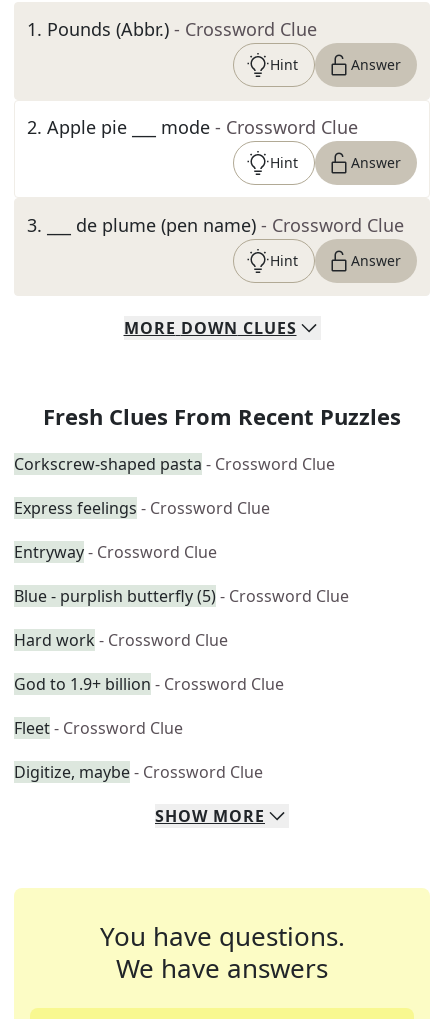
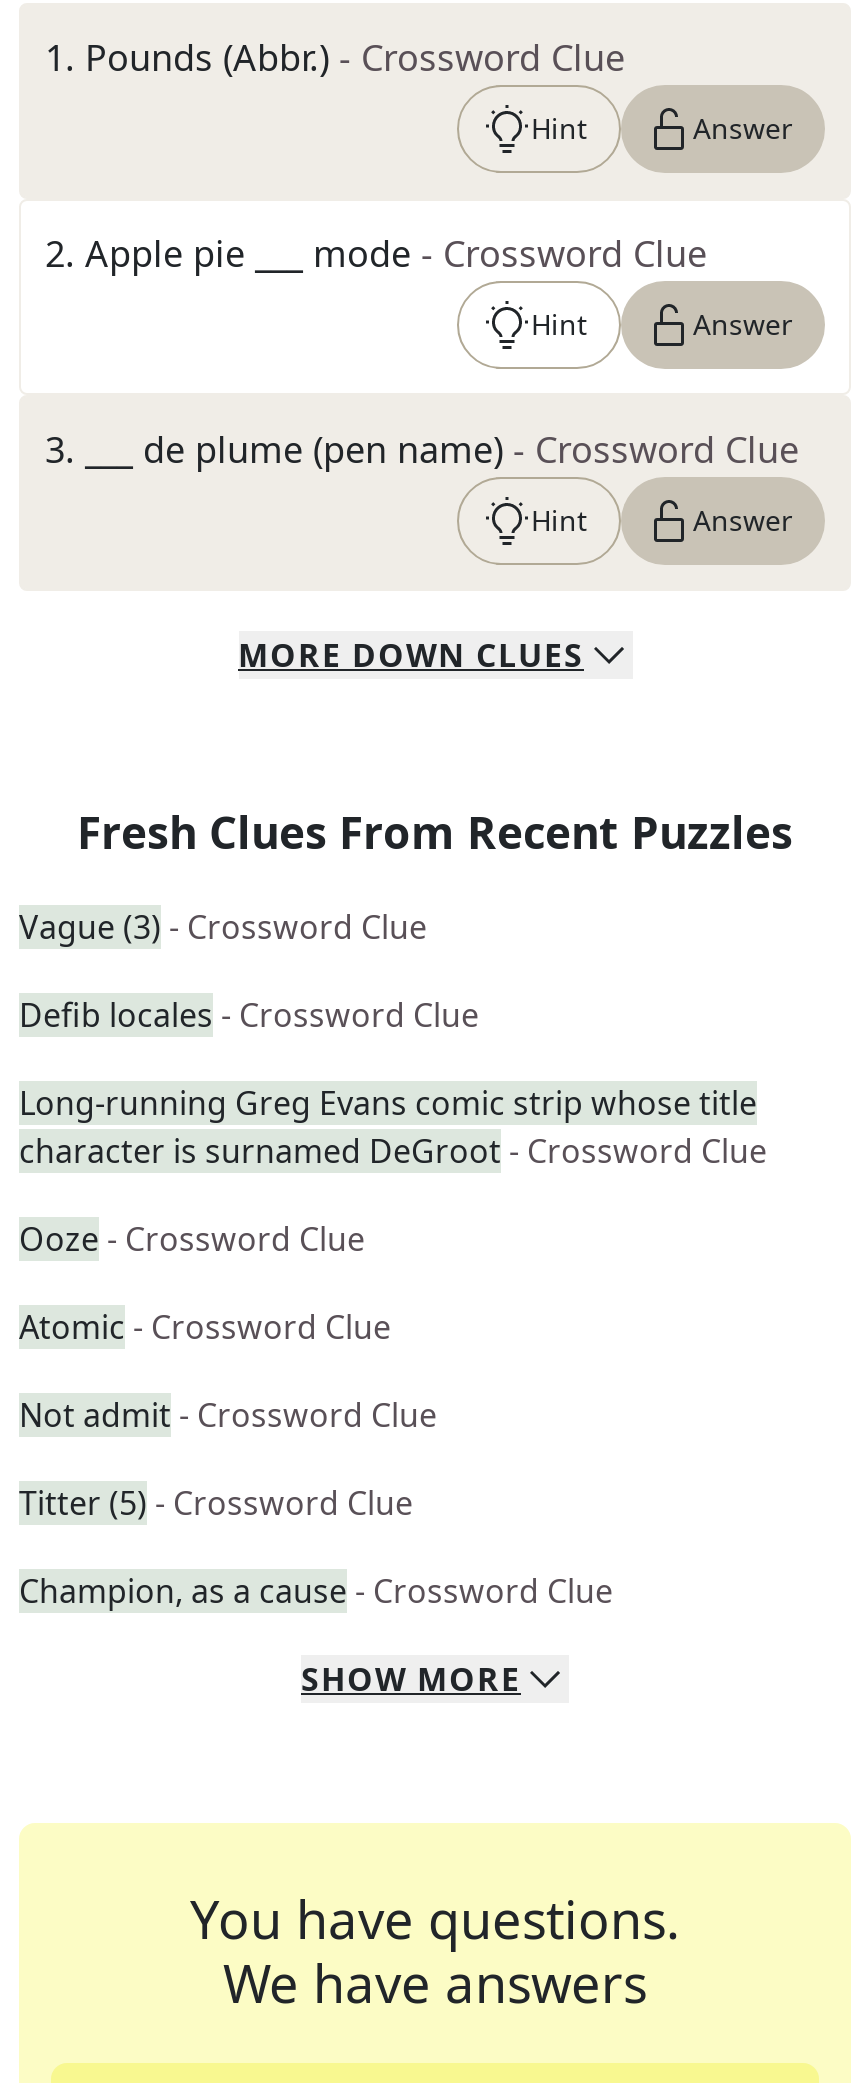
- Corkscrew-shaped pasta - Crossword Clue
+ Vague (3) - Crossword Clue

- Express feelings - Crossword Clue
+ Defib locales - Crossword Clue

- Entryway - Crossword Clue
+ Long-running Greg Evans comic strip whose title
+ character is surnamed DeGroot - Crossword Clue

- Blue - purplish butterfly (5) - Crossword Clue
+ Ooze - Crossword Clue

- Hard work - Crossword Clue
+ Atomic - Crossword Clue

- God to 1.9+ billion - Crossword Clue
+ Not admit - Crossword Clue

- Fleet - Crossword Clue
+ Titter (5) - Crossword Clue

- Digitize, maybe - Crossword Clue
+ Champion, as a cause - Crossword Clue
